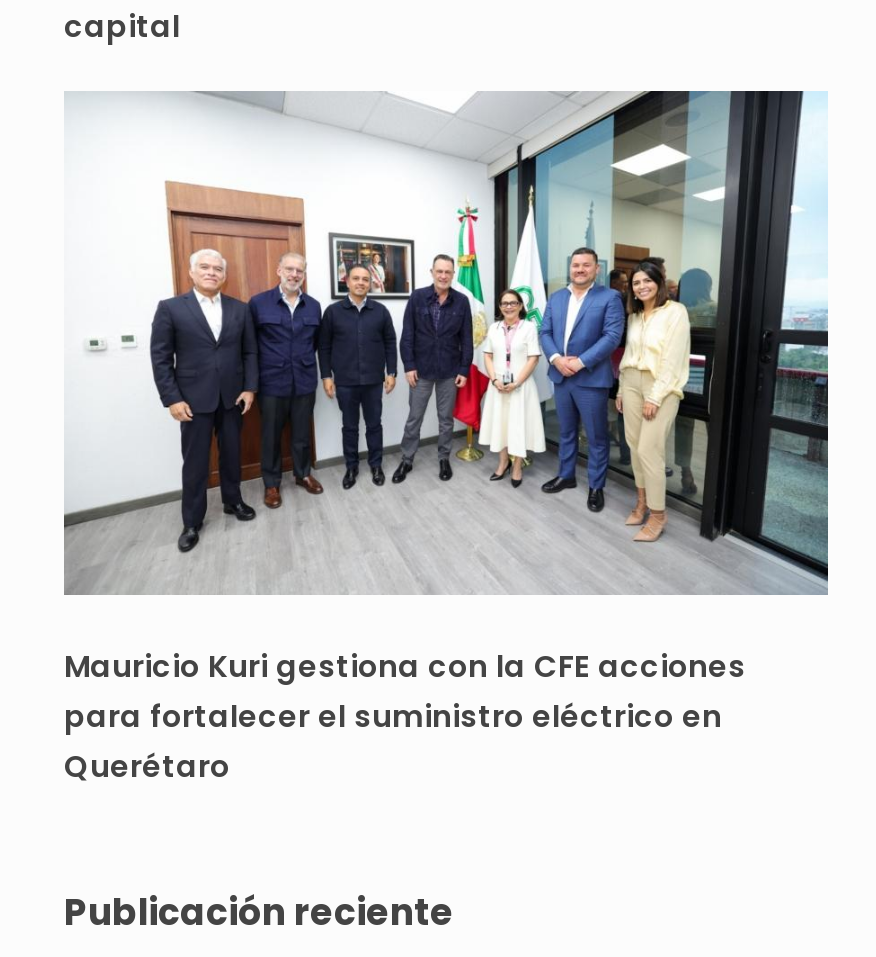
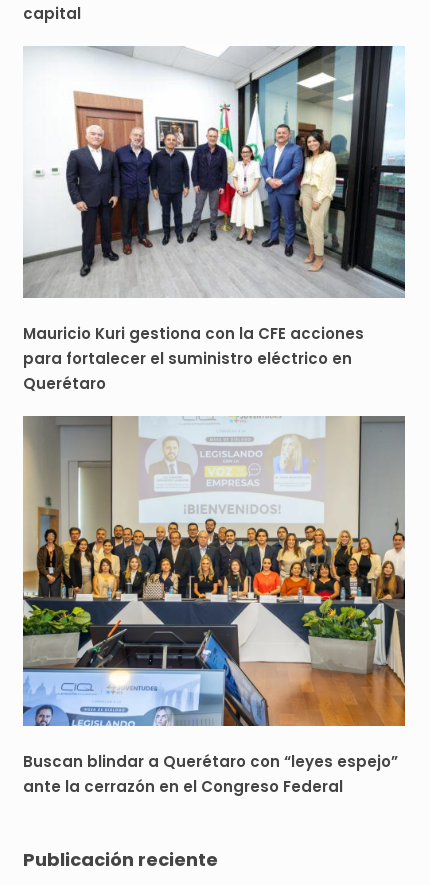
+ [image]
+ Buscan blindar a Querétaro con “leyes espejo”
+ ante la cerrazón en el Congreso Federal
